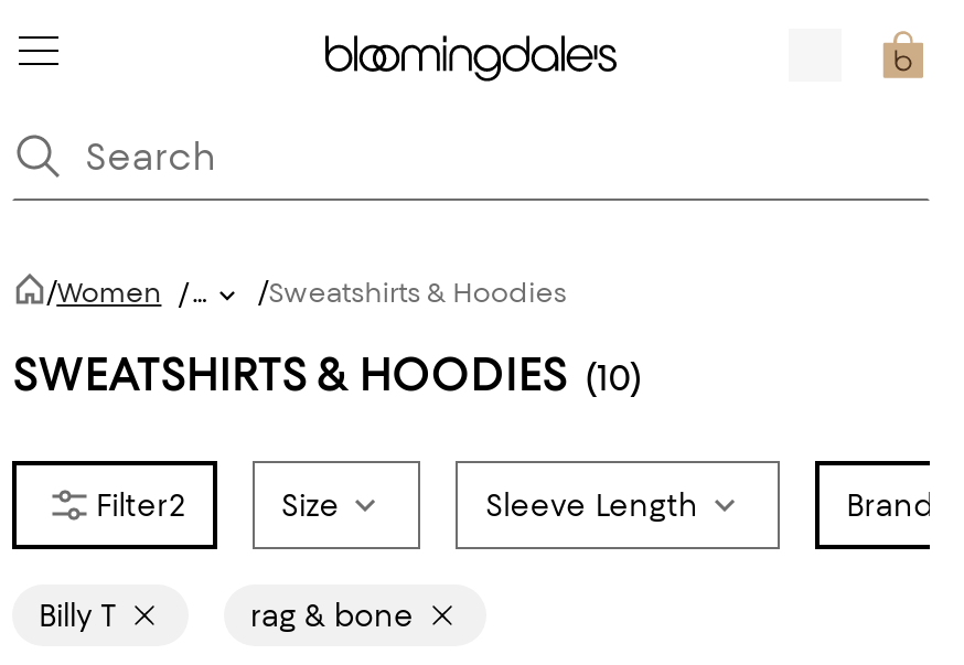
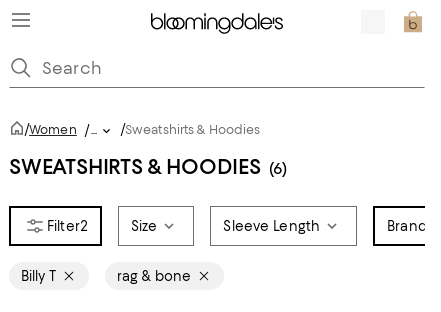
- SWEATSHIRTS & HOODIES (10)
+ SWEATSHIRTS & HOODIES (6)
